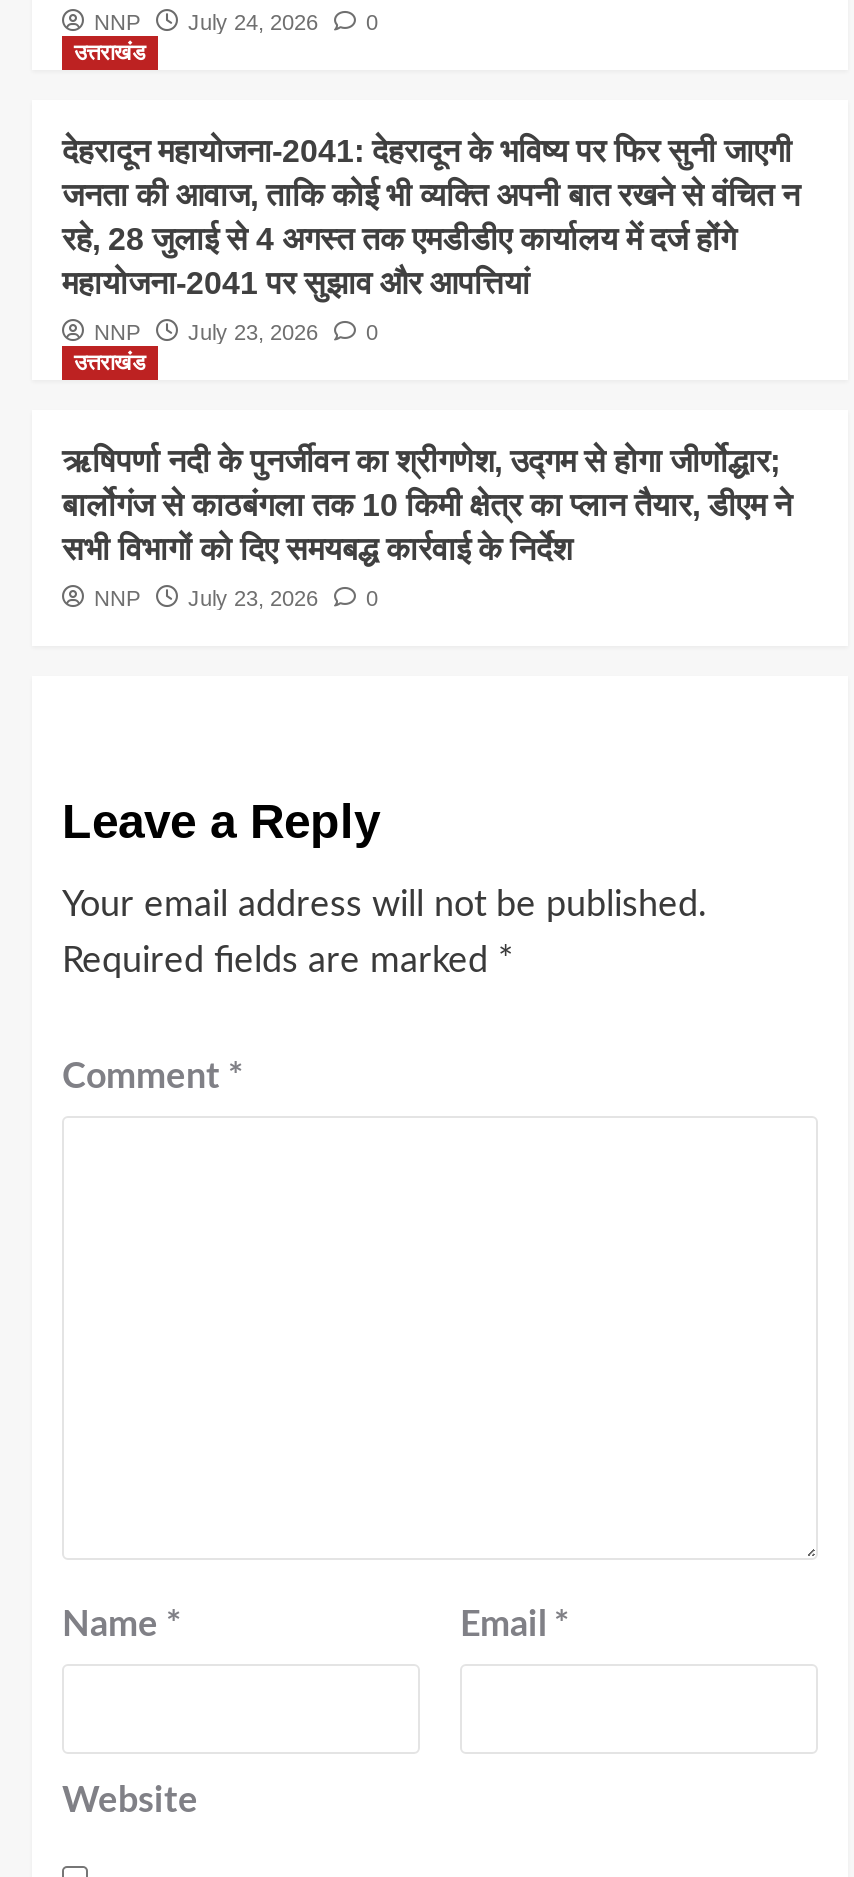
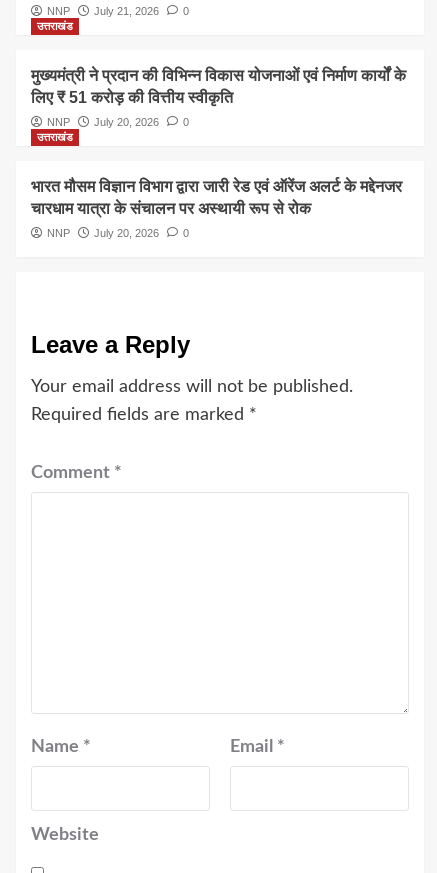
- NNP July 24, 2026 0
+ NNP July 21, 2026 0

- देहरादून महायोजना-2041: देहरादून के भविष्य पर फिर सुनी जाएगी
- जनता की आवाज, ताकि कोई भी व्यक्ति अपनी बात रखने से वंचित न
- रहे, 28 जुलाई से 4 अगस्त तक एमडीडीए कार्यालय में दर्ज होंगे
- महायोजना-2041 पर सुझाव और आपत्तियां
+ मुख्यमंत्री ने प्रदान की विभिन्न विकास योजनाओं एवं निर्माण कार्यों के
+ लिए ₹ 51 करोड़ की वित्तीय स्वीकृति

- NNP July 23, 2026 0
+ NNP July 20, 2026 0

- ऋषिपर्णा नदी के पुनर्जीवन का श्रीगणेश, उद्गम से होगा जीर्णोद्धार;
- बार्लोगंज से काठबंगला तक 10 किमी क्षेत्र का प्लान तैयार, डीएम ने
- सभी विभागों को दिए समयबद्ध कार्रवाई के निर्देश
+ भारत मौसम विज्ञान विभाग द्वारा जारी रेड एवं ऑरेंज अलर्ट के मद्देनजर
+ चारधाम यात्रा के संचालन पर अस्थायी रूप से रोक

- NNP July 23, 2026 0
+ NNP July 20, 2026 0
